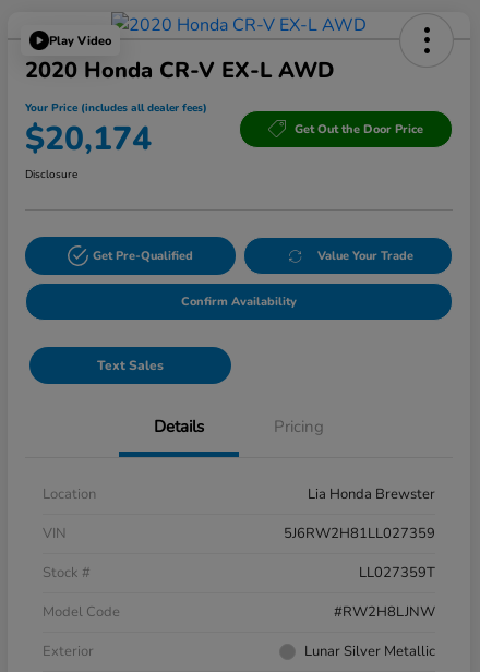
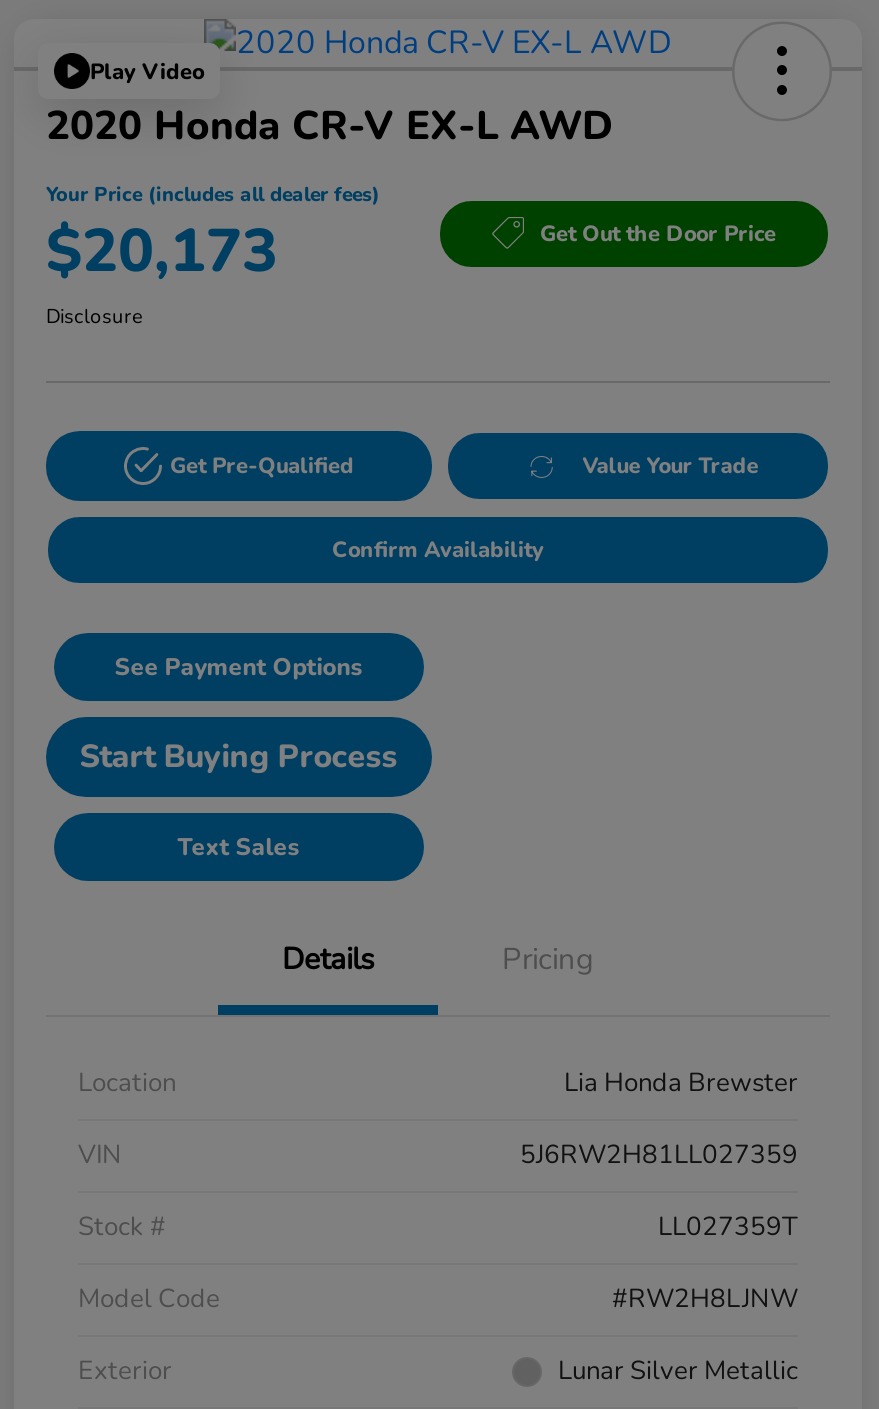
- $20,174
+ $20,173

+ See Payment Options
+ Start Buying Process
